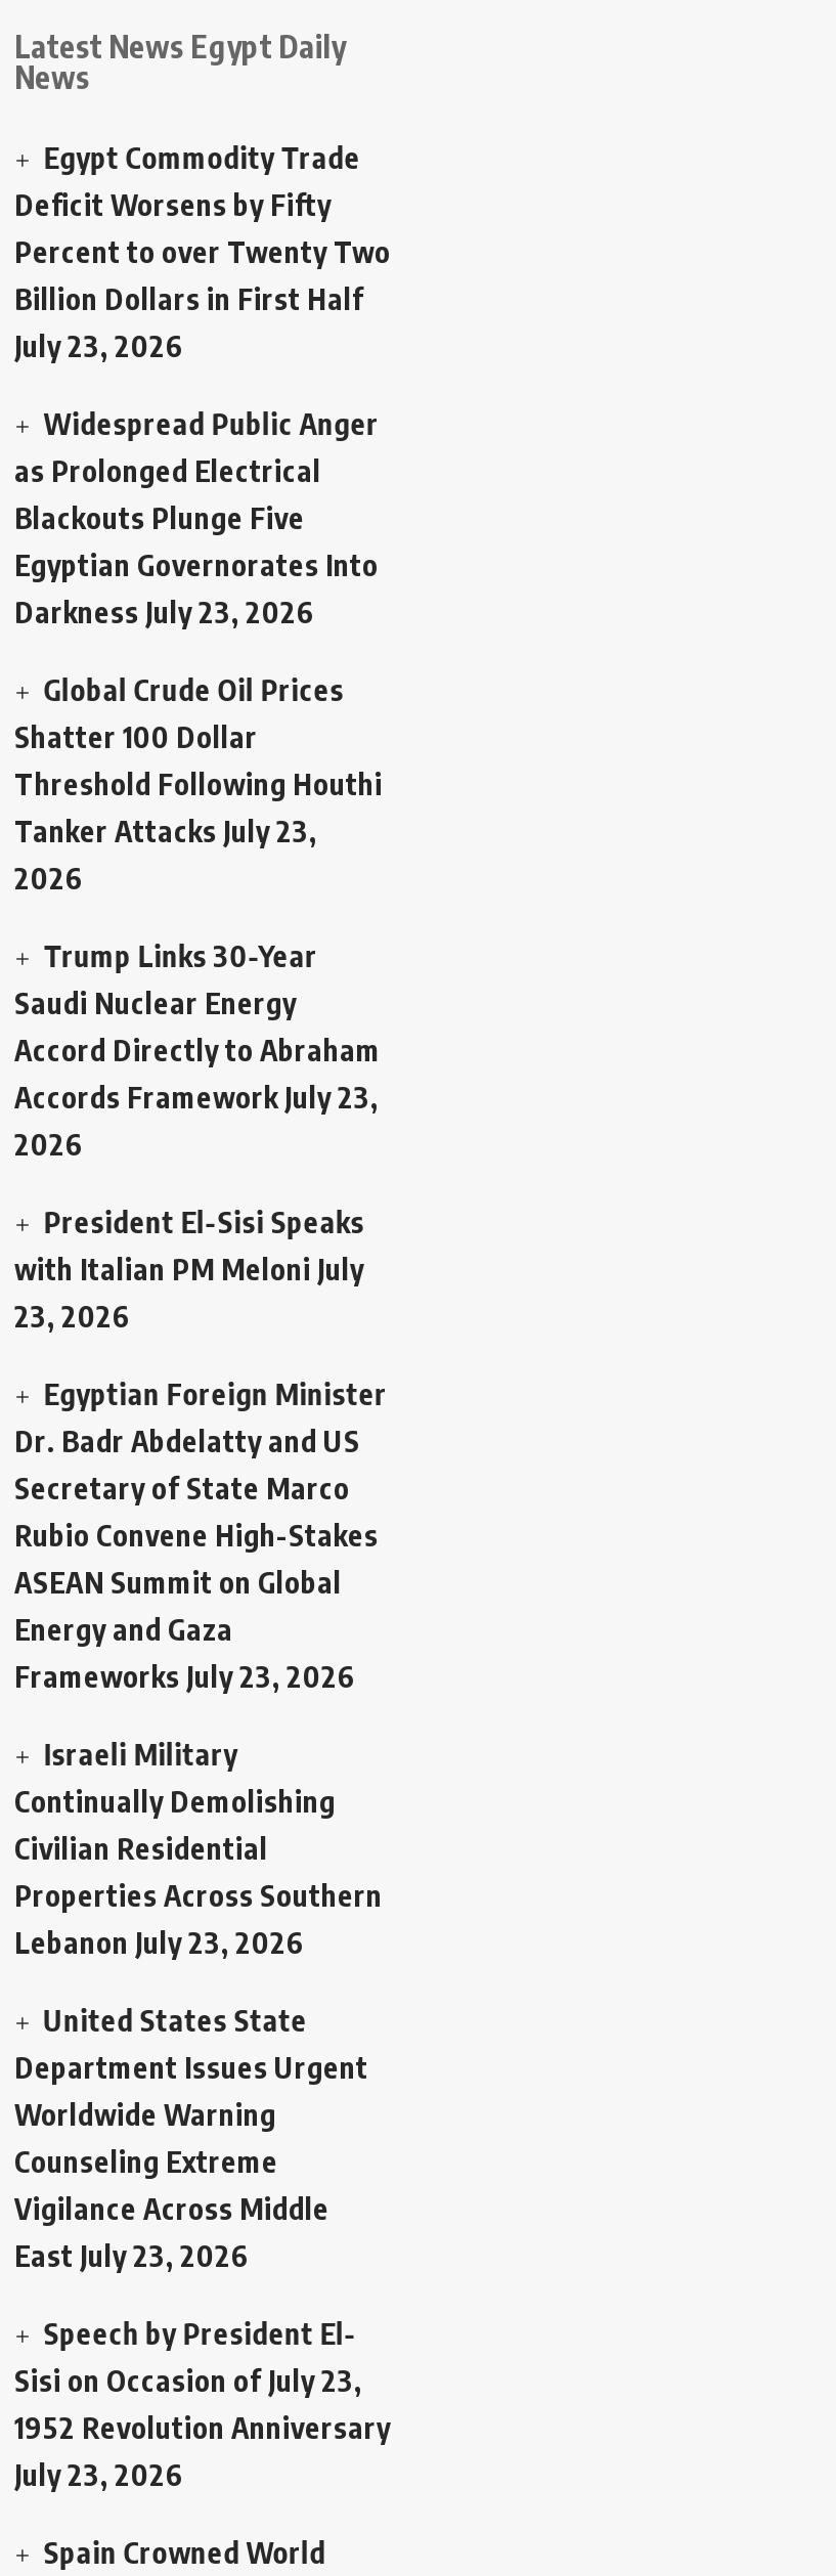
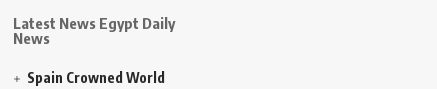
- Egypt Commodity Trade
- Deficit Worsens by Fifty
- Percent to over Twenty Two
- Billion Dollars in First Half
- July 23, 2026
- Widespread Public Anger
- as Prolonged Electrical
- Blackouts Plunge Five
- Egyptian Governorates Into
- Darkness July 23, 2026
- Global Crude Oil Prices
- Shatter 100 Dollar
- Threshold Following Houthi
- Tanker Attacks July 23,
- 2026
- Trump Links 30-Year
- Saudi Nuclear Energy
- Accord Directly to Abraham
- Accords Framework July 23,
- 2026
- President El-Sisi Speaks
- with Italian PM Meloni July
- 23, 2026
- Egyptian Foreign Minister
- Dr. Badr Abdelatty and US
- Secretary of State Marco
- Rubio Convene High-Stakes
- ASEAN Summit on Global
- Energy and Gaza
- Frameworks July 23, 2026
- Israeli Military
- Continually Demolishing
- Civilian Residential
- Properties Across Southern
- Lebanon July 23, 2026
- United States State
- Department Issues Urgent
- Worldwide Warning
- Counseling Extreme
- Vigilance Across Middle
- East July 23, 2026
- Speech by President El-
- Sisi on Occasion of July 23,
- 1952 Revolution Anniversary
- July 23, 2026
